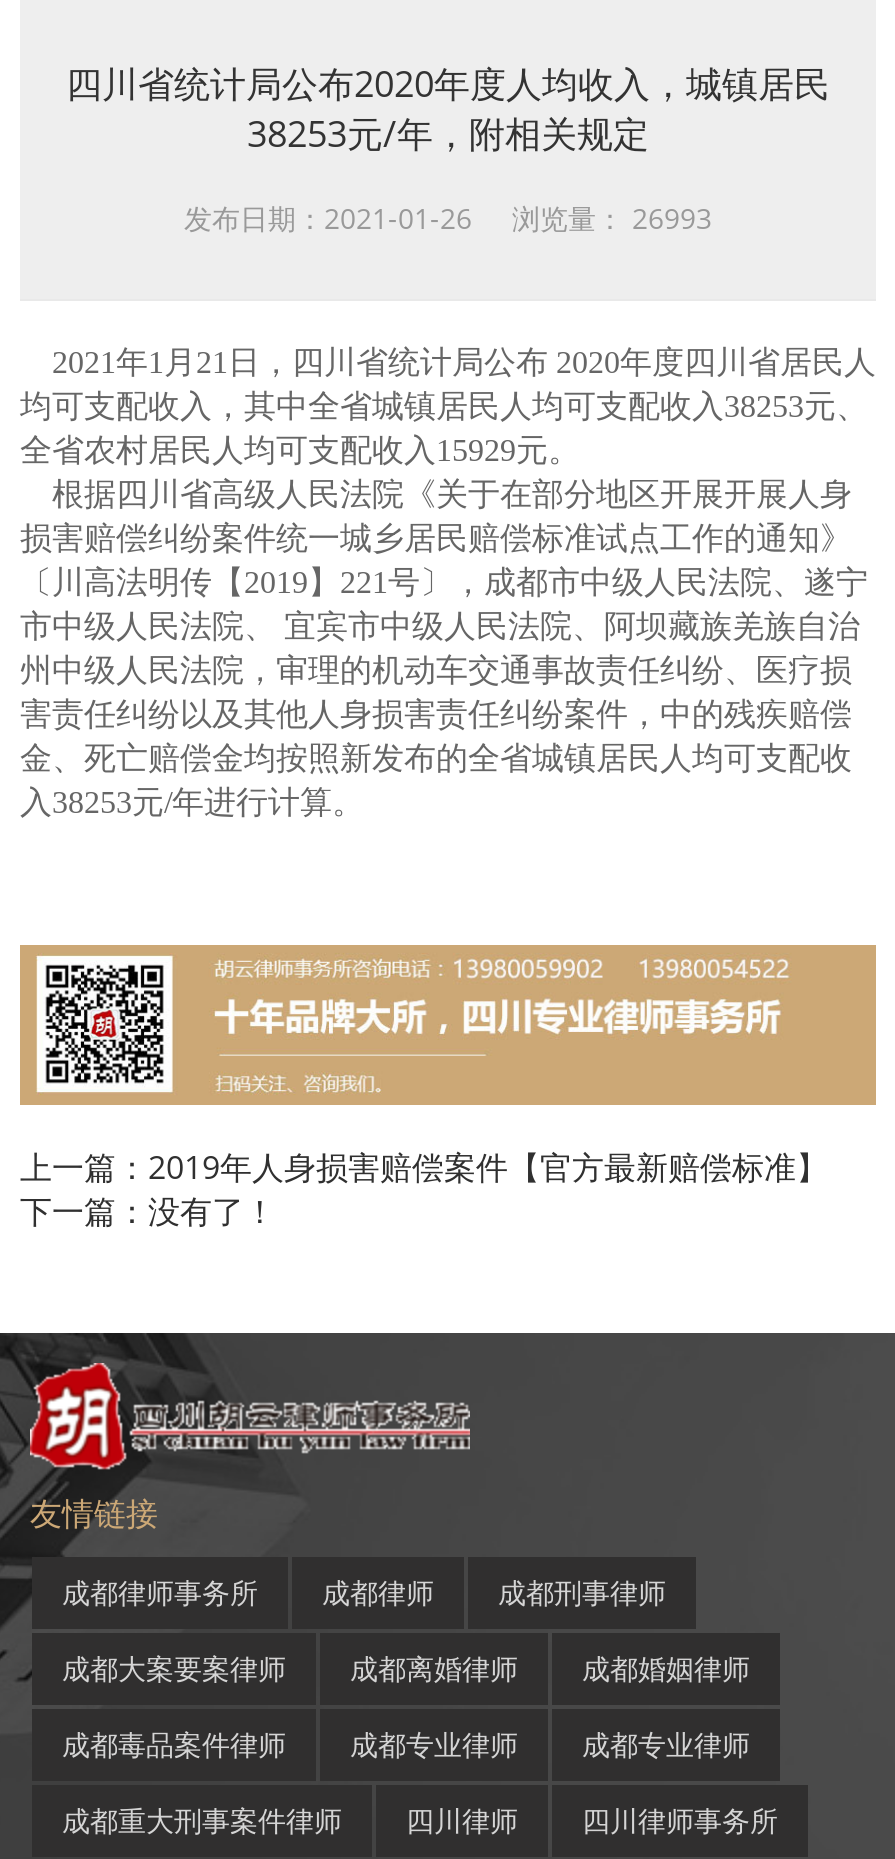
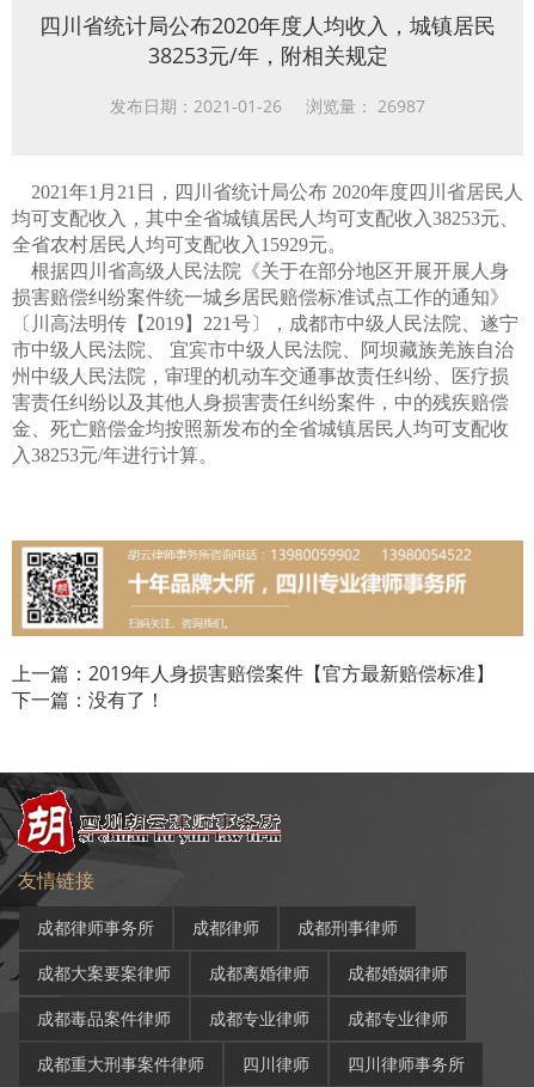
- 发布日期：2021-01-26 浏览量：26993
+ 发布日期：2021-01-26 浏览量：26987
